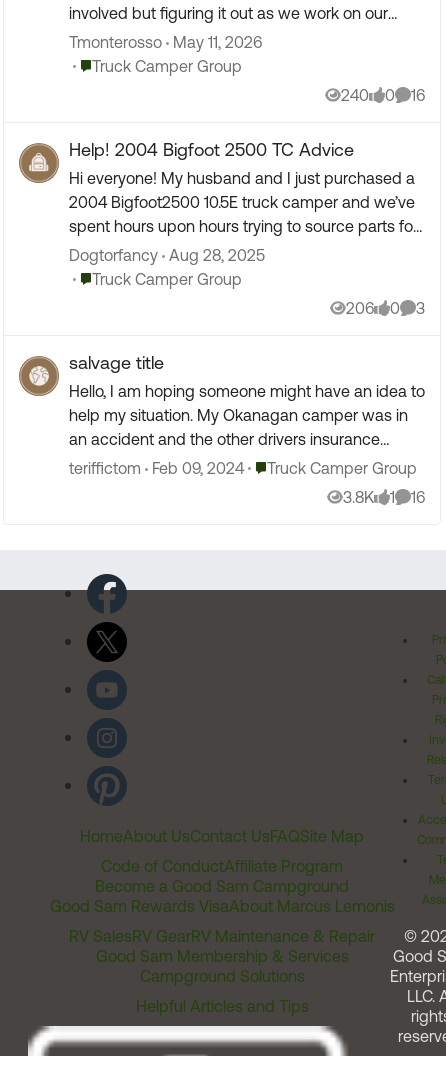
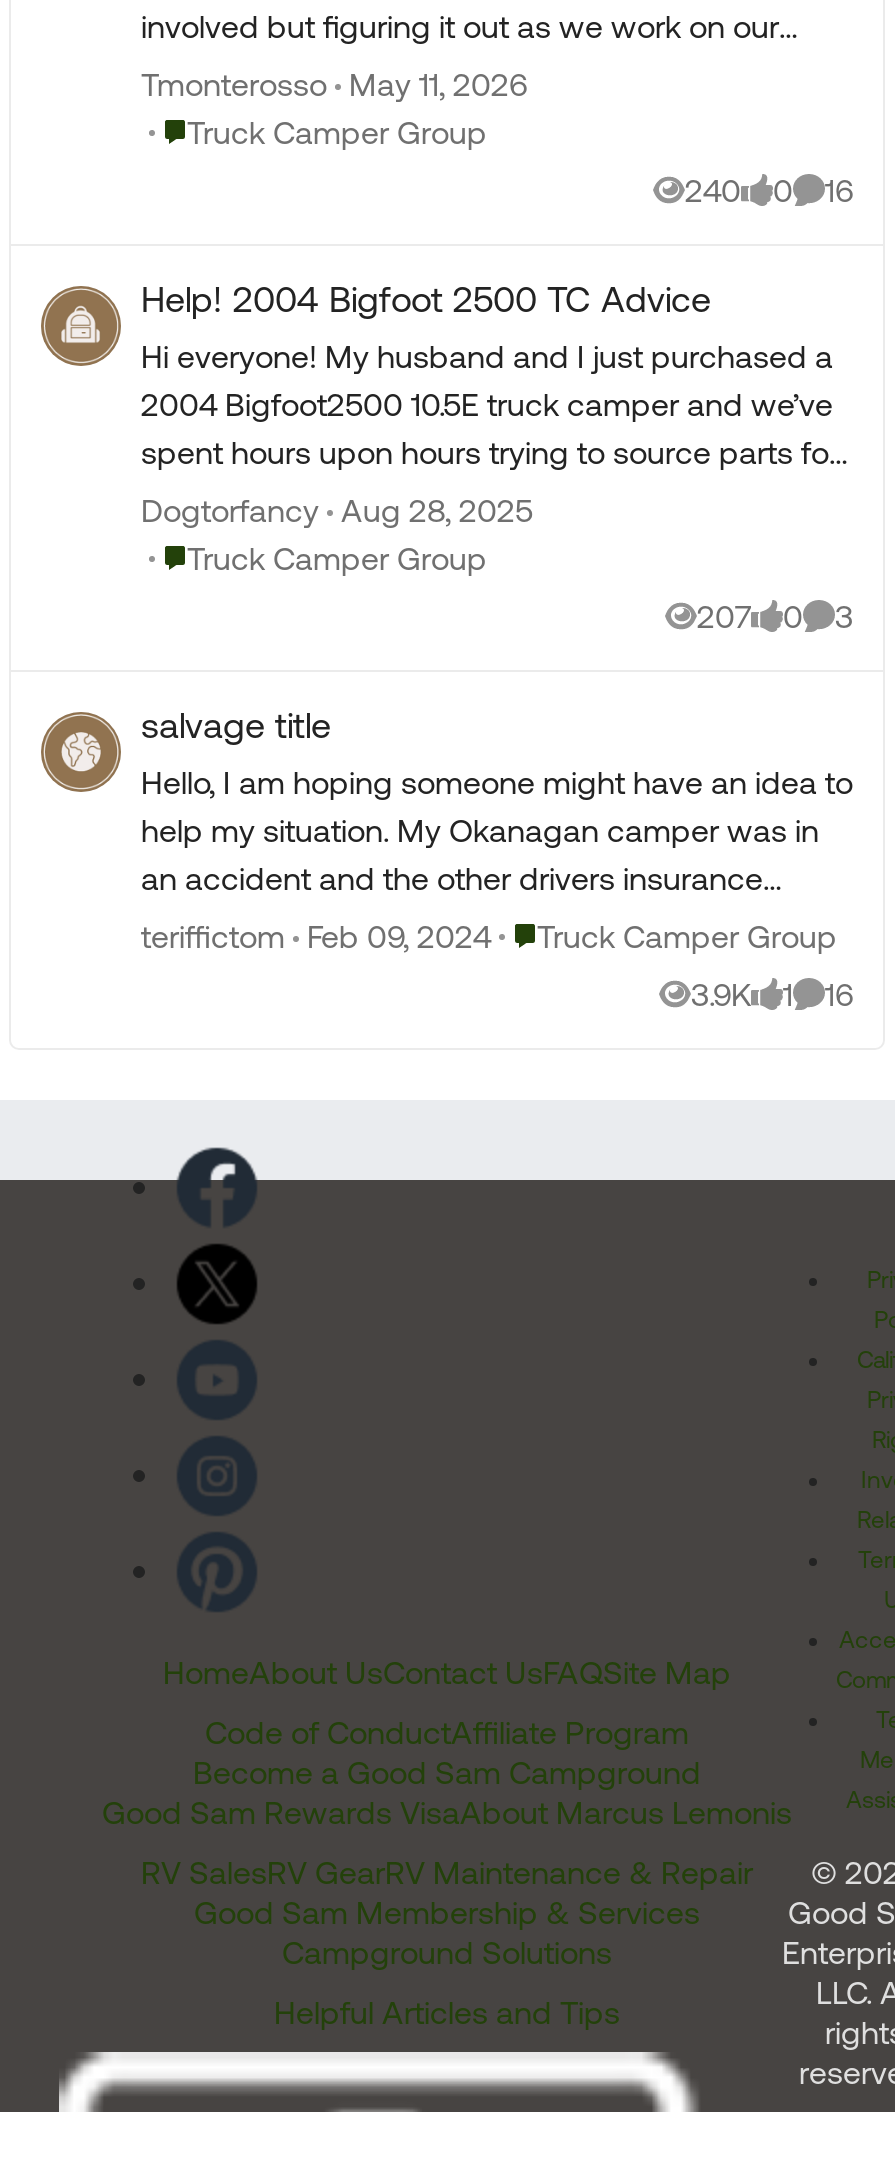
- 206
+ 207

- 3.8K
+ 3.9K
